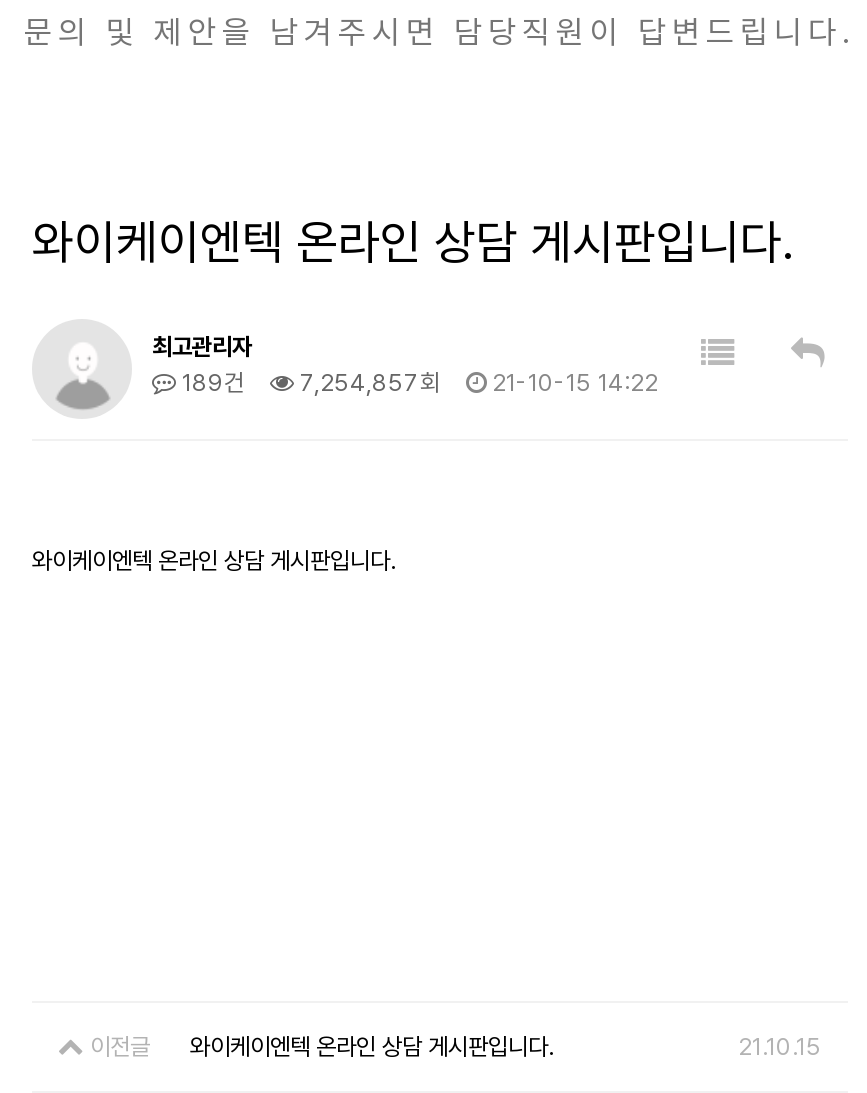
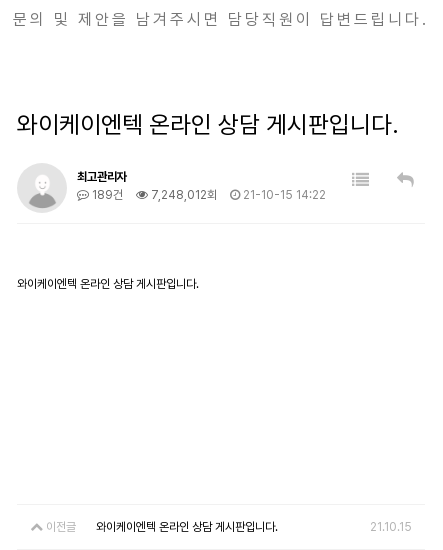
- 189건 7,254,857회 21-10-15 14:22
+ 189건 7,248,012회 21-10-15 14:22
